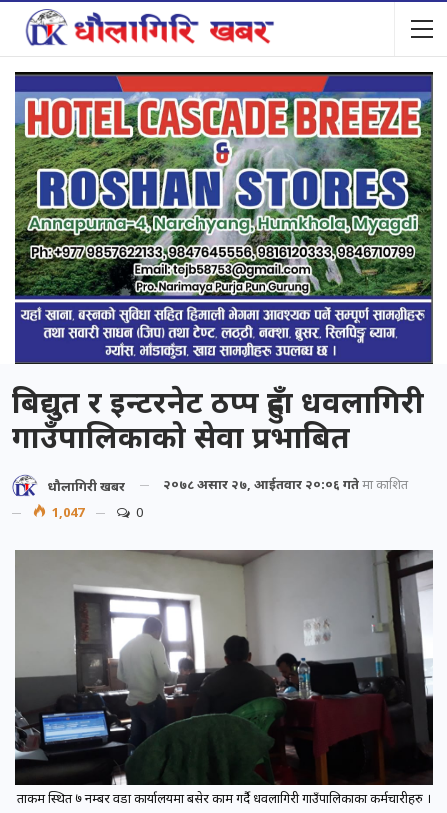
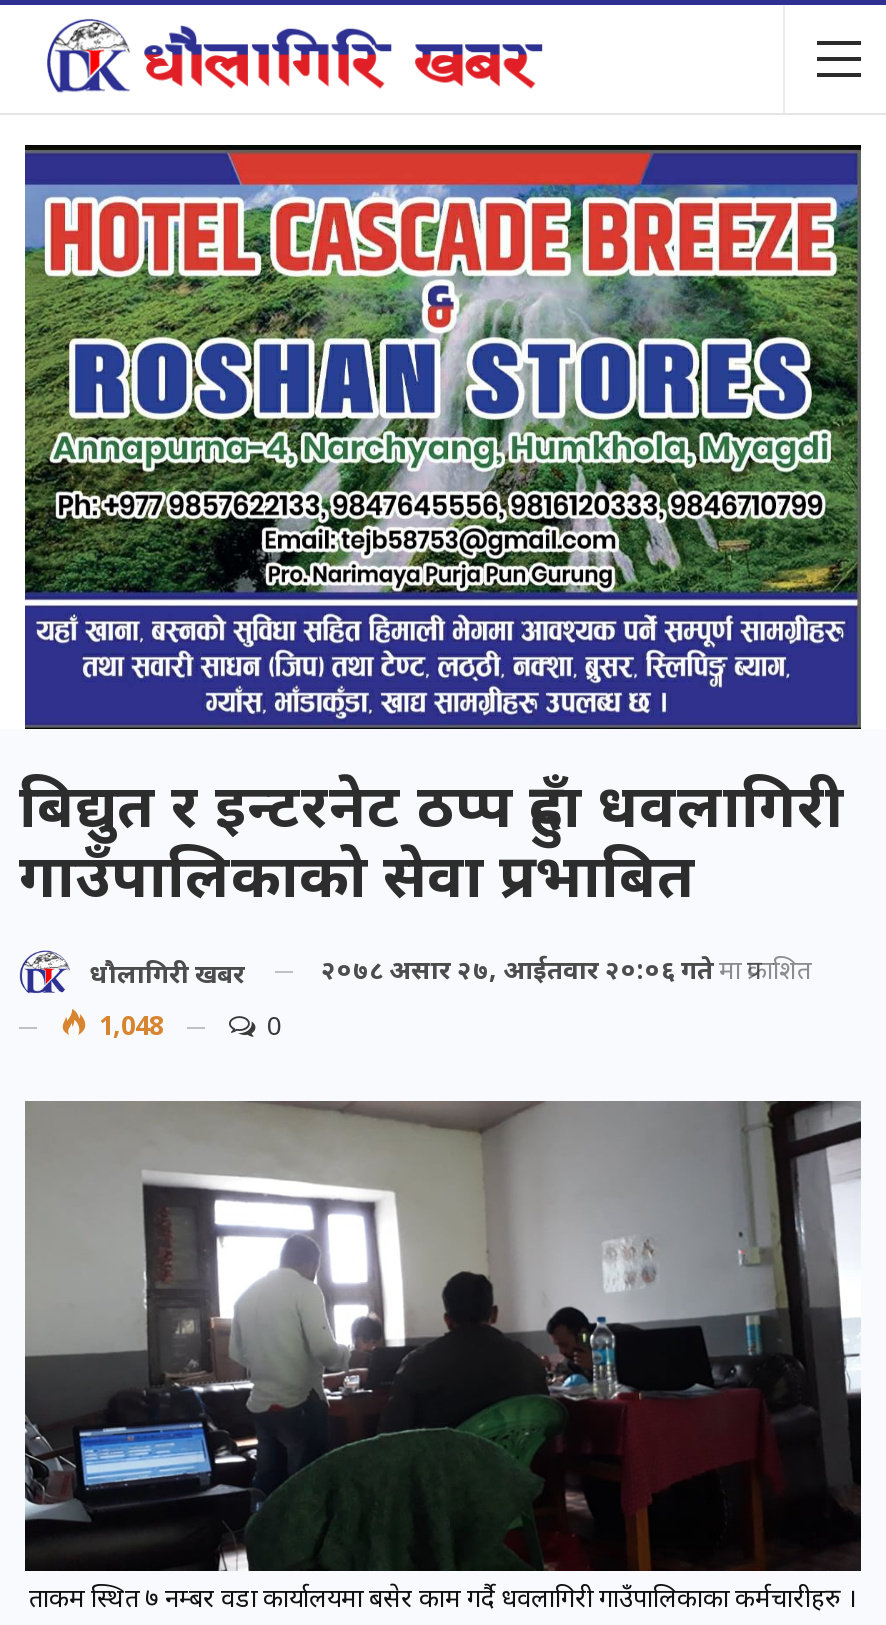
- 1,047
+ 1,048
